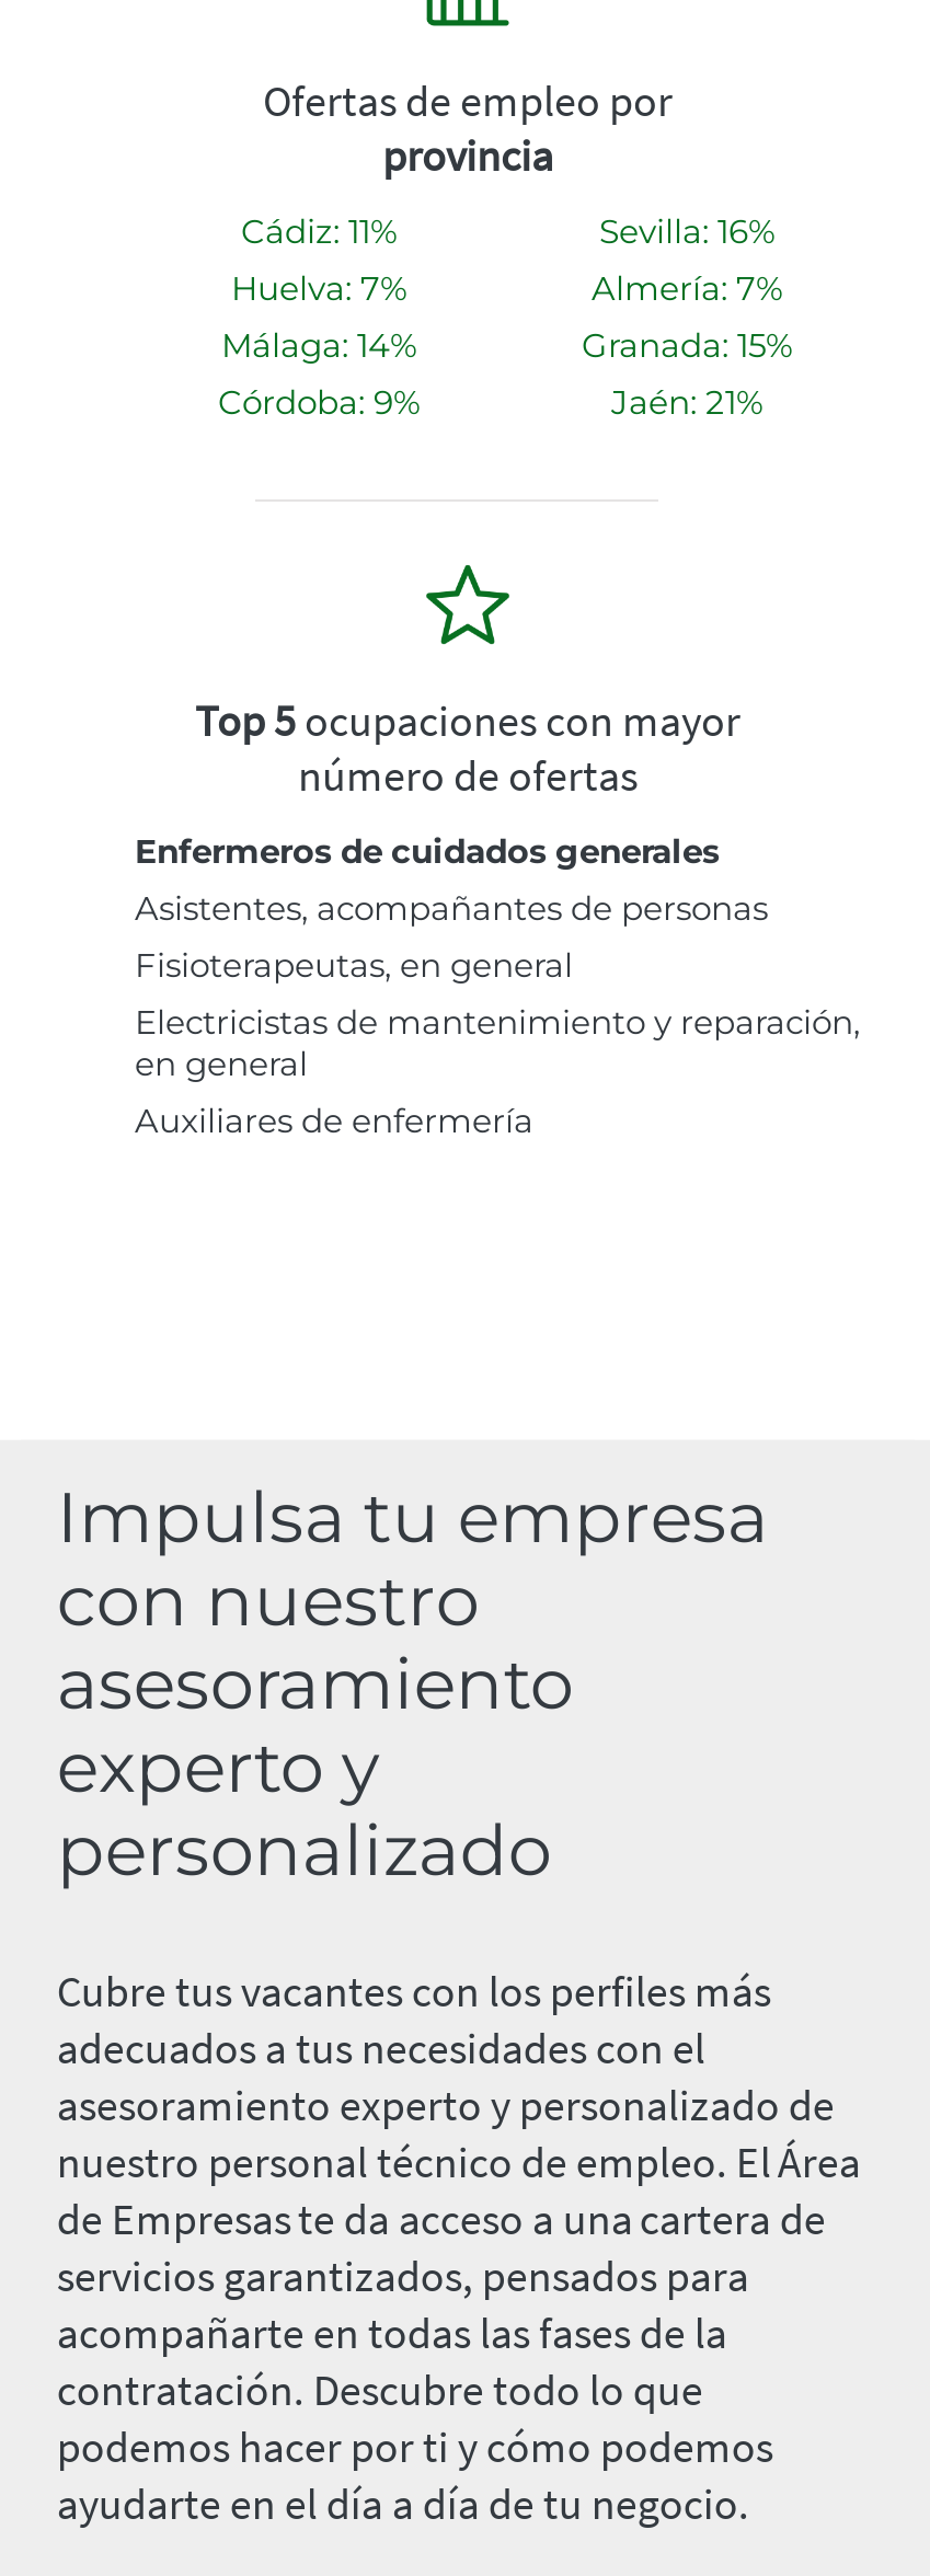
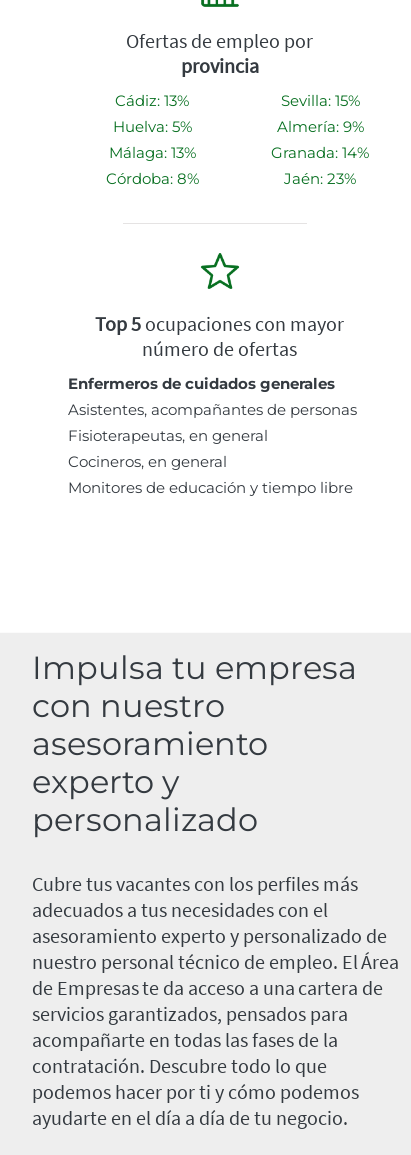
- Cádiz: 11%
+ Cádiz: 13%

- Sevilla: 16%
+ Sevilla: 15%

- Huelva: 7%
+ Huelva: 5%

- Almería: 7%
+ Almería: 9%

- Málaga: 14%
+ Málaga: 13%

- Granada: 15%
+ Granada: 14%

- Córdoba: 9%
+ Córdoba: 8%

- Jaén: 21%
+ Jaén: 23%

- Electricistas de mantenimiento y reparación,
- en general
- Auxiliares de enfermería
+ Cocineros, en general
+ Monitores de educación y tiempo libre
